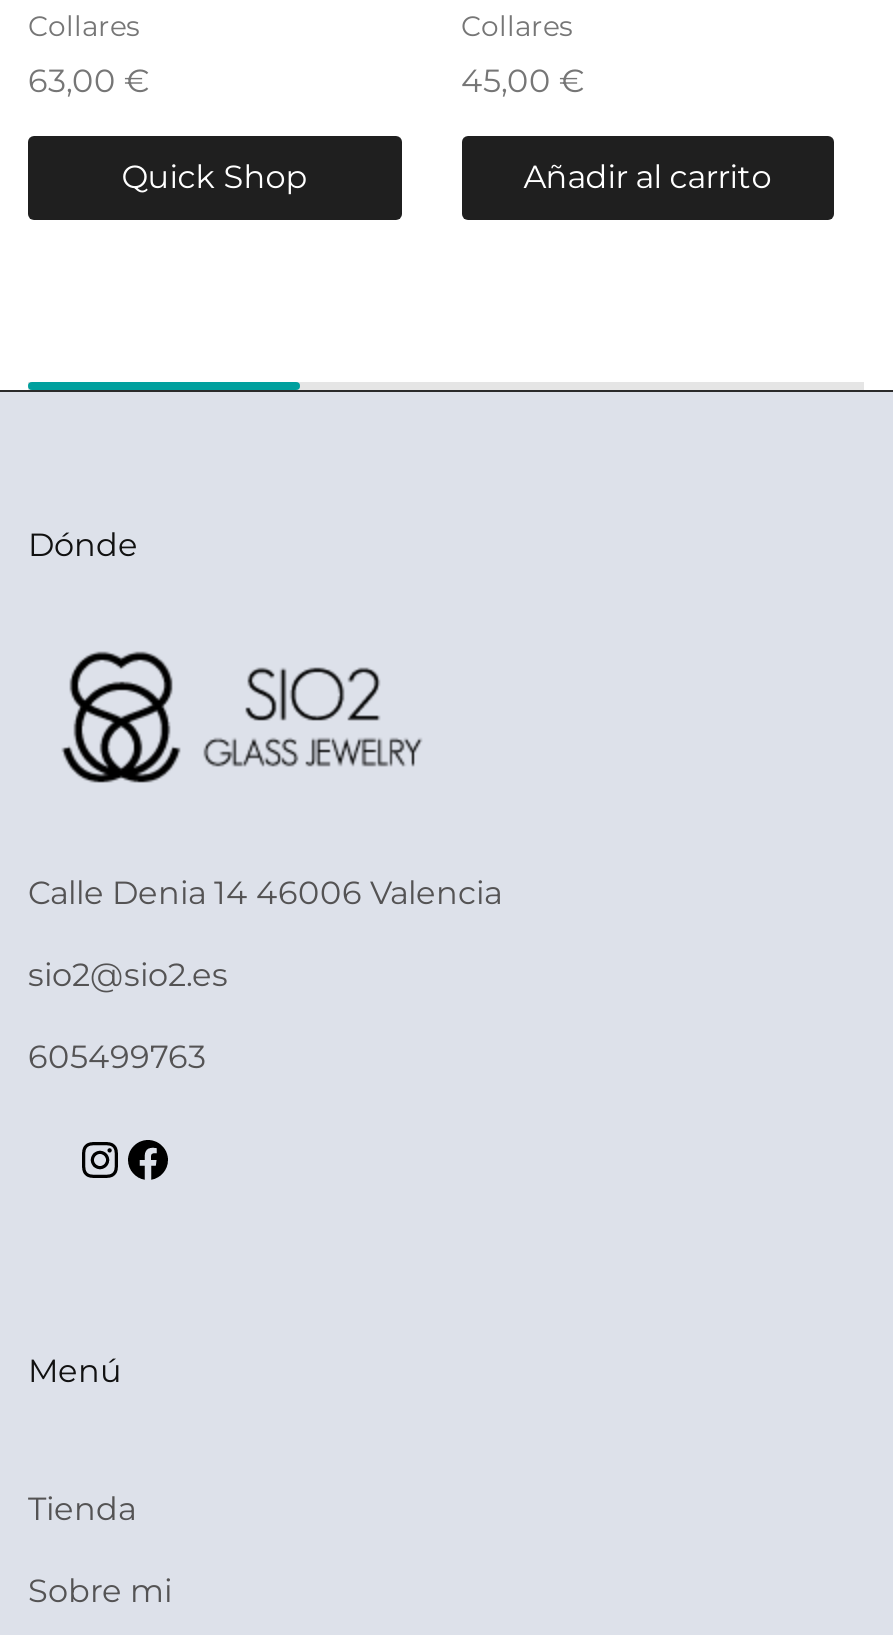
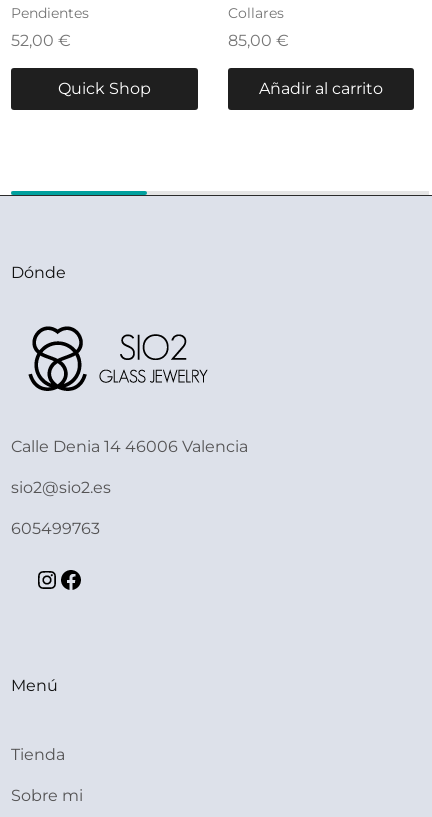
- Collares
+ Pendientes

- 63,00 €
+ 52,00 €

- 45,00 €
+ 85,00 €
